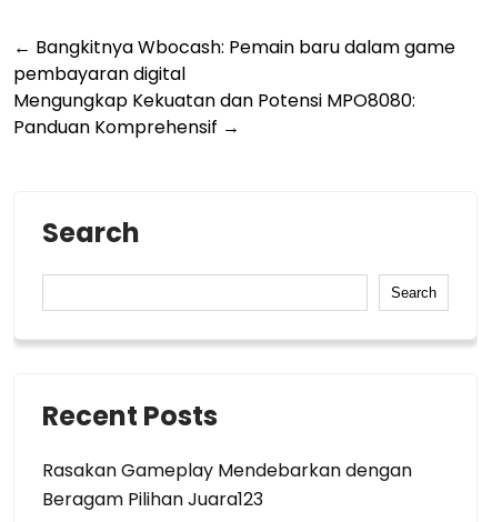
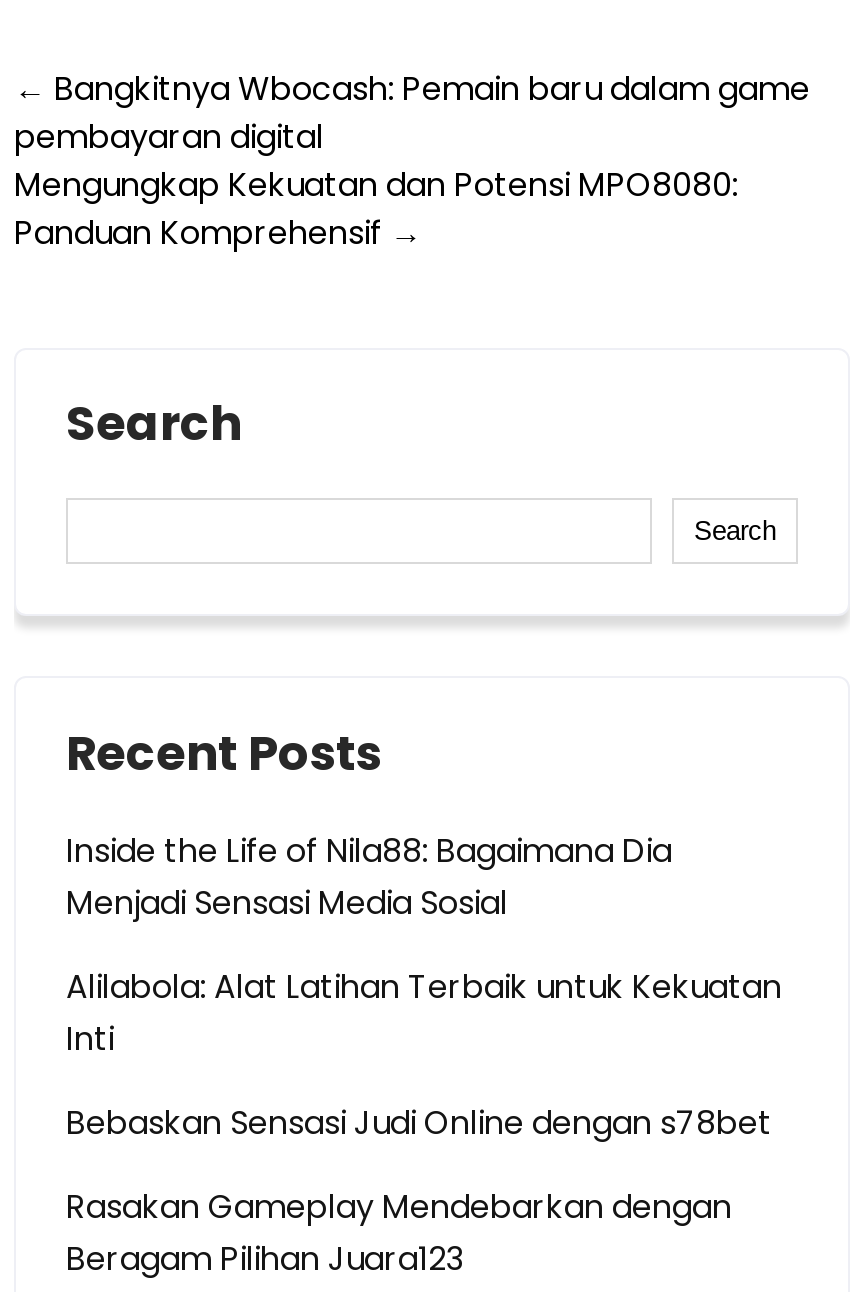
+ Inside the Life of Nila88: Bagaimana Dia
+ Menjadi Sensasi Media Sosial
+ Alilabola: Alat Latihan Terbaik untuk Kekuatan
+ Inti
+ Bebaskan Sensasi Judi Online dengan s78bet
